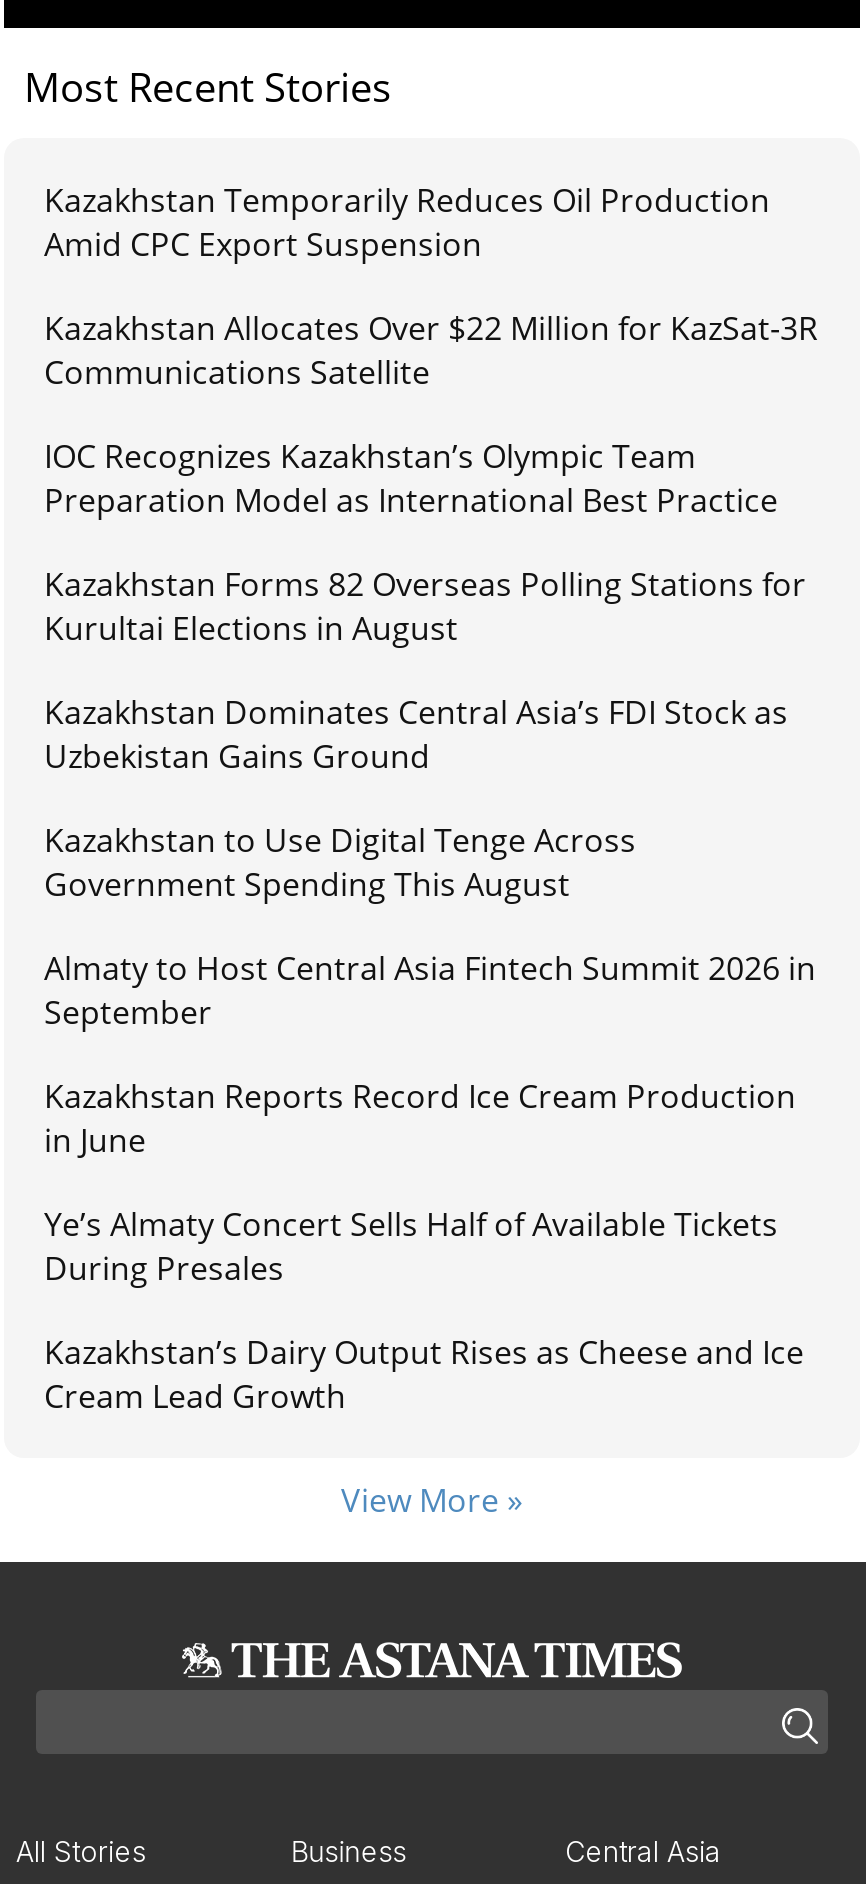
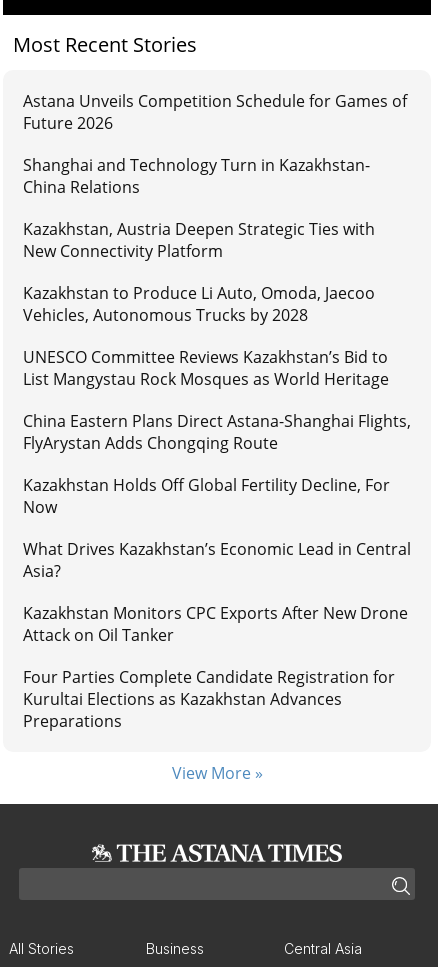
- Kazakhstan Temporarily Reduces Oil Production
- Amid CPC Export Suspension
+ Astana Unveils Competition Schedule for Games of
+ Future 2026

- Kazakhstan Allocates Over $22 Million for KazSat-3R
- Communications Satellite
+ Shanghai and Technology Turn in Kazakhstan-
+ China Relations

- IOC Recognizes Kazakhstan’s Olympic Team
- Preparation Model as International Best Practice
+ Kazakhstan, Austria Deepen Strategic Ties with
+ New Connectivity Platform

- Kazakhstan Forms 82 Overseas Polling Stations for
- Kurultai Elections in August
+ Kazakhstan to Produce Li Auto, Omoda, Jaecoo
+ Vehicles, Autonomous Trucks by 2028

- Kazakhstan Dominates Central Asia’s FDI Stock as
- Uzbekistan Gains Ground
+ UNESCO Committee Reviews Kazakhstan’s Bid to
+ List Mangystau Rock Mosques as World Heritage

- Kazakhstan to Use Digital Tenge Across
- Government Spending This August
+ China Eastern Plans Direct Astana-Shanghai Flights,
+ FlyArystan Adds Chongqing Route

- Almaty to Host Central Asia Fintech Summit 2026 in
- September
+ Kazakhstan Holds Off Global Fertility Decline, For
+ Now

- Kazakhstan Reports Record Ice Cream Production
- in June
+ What Drives Kazakhstan’s Economic Lead in Central
+ Asia?

- Ye’s Almaty Concert Sells Half of Available Tickets
- During Presales
+ Kazakhstan Monitors CPC Exports After New Drone
+ Attack on Oil Tanker

- Kazakhstan’s Dairy Output Rises as Cheese and Ice
- Cream Lead Growth
+ Four Parties Complete Candidate Registration for
+ Kurultai Elections as Kazakhstan Advances
+ Preparations
